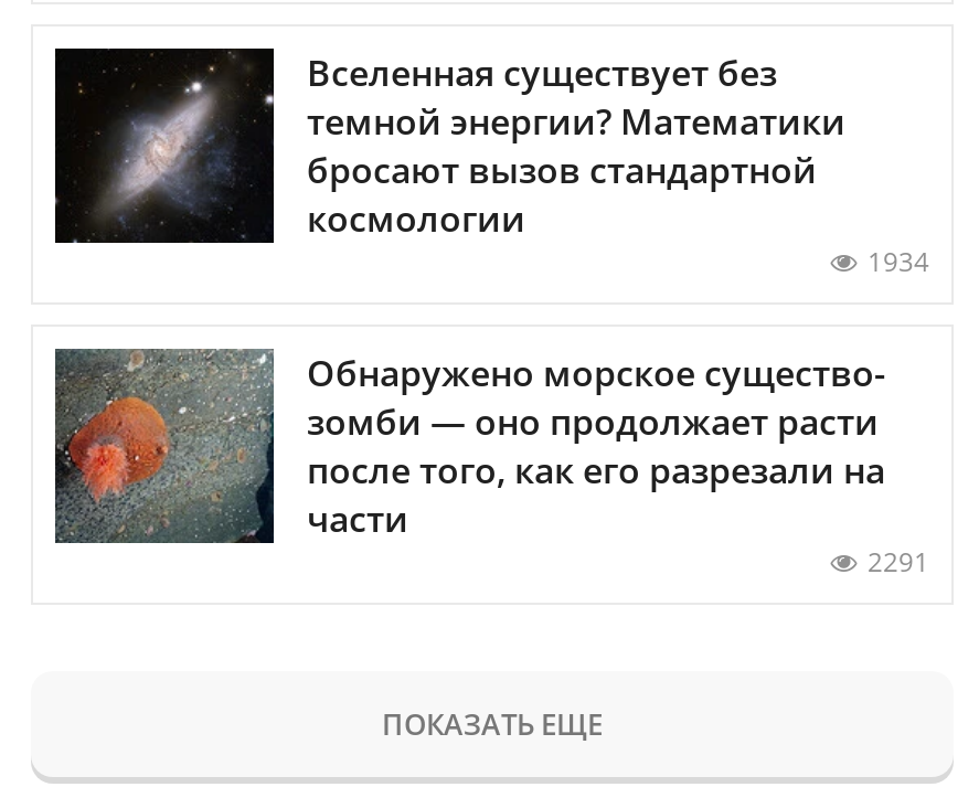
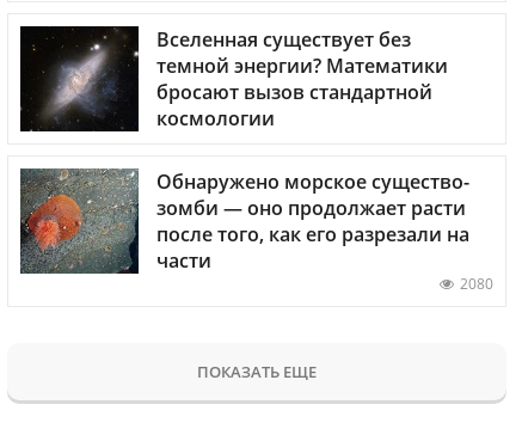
- 1934

- 2291
+ 2080
